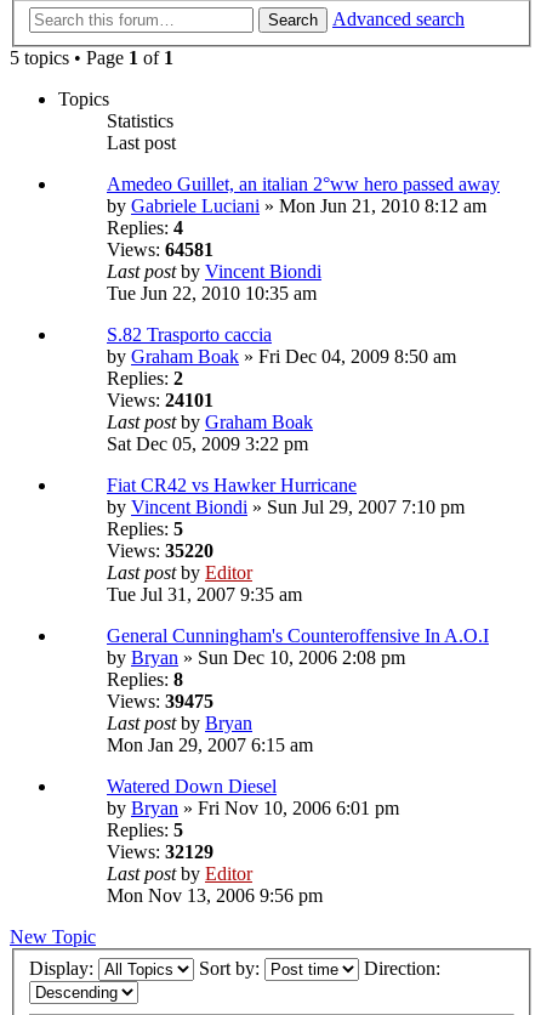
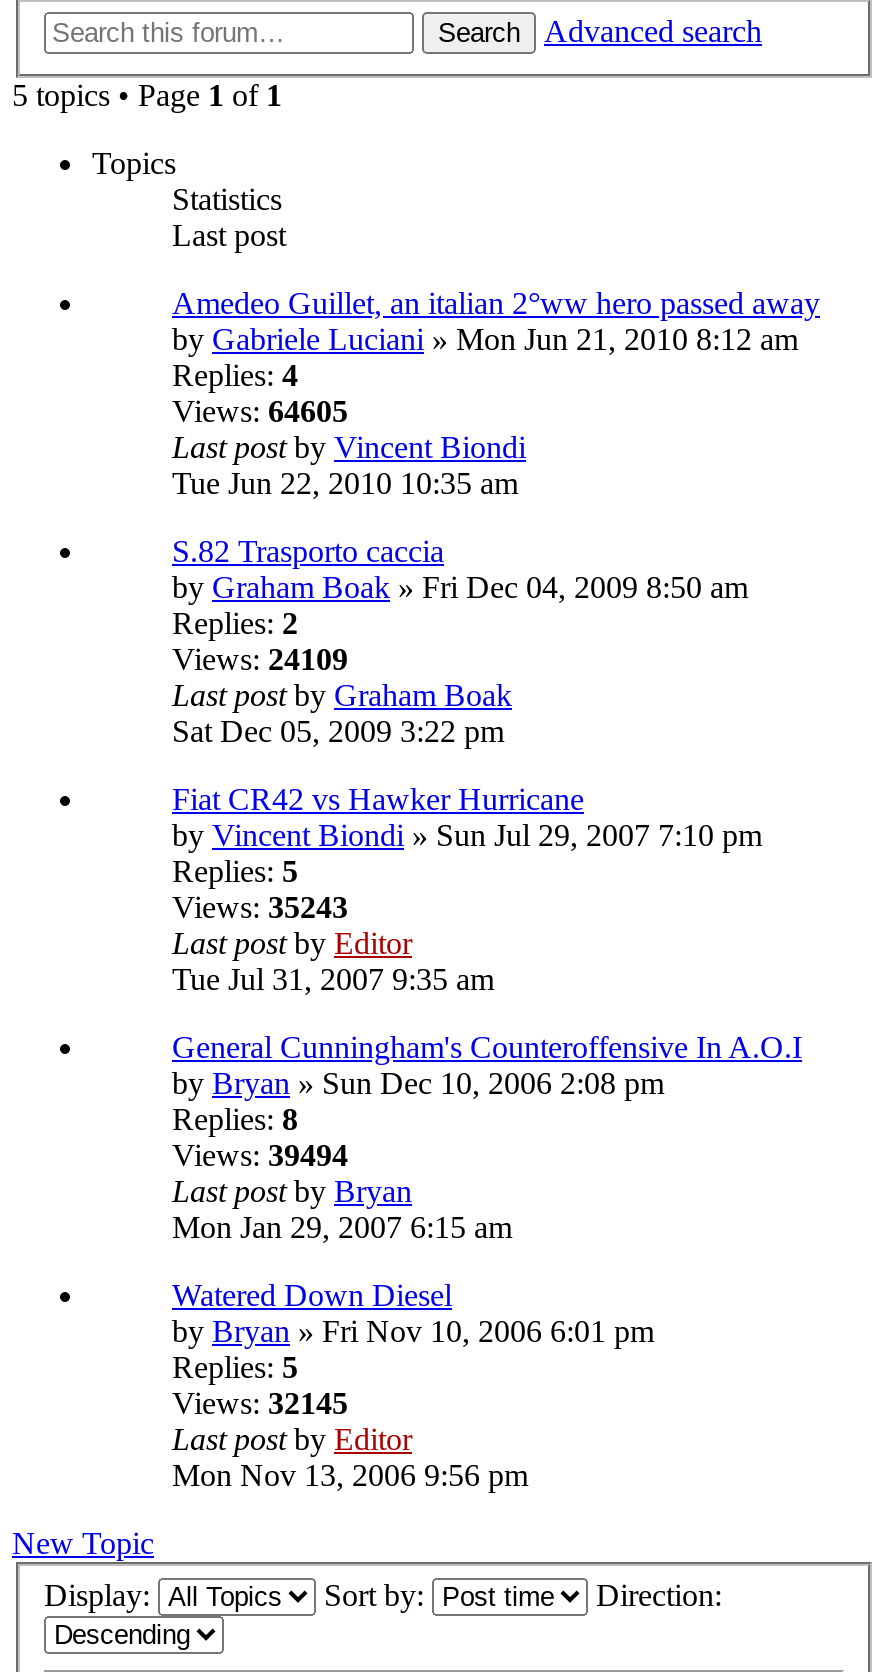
- Views: 64581
+ Views: 64605

- Views: 24101
+ Views: 24109

- Views: 35220
+ Views: 35243

- Views: 39475
+ Views: 39494

- Views: 32129
+ Views: 32145
